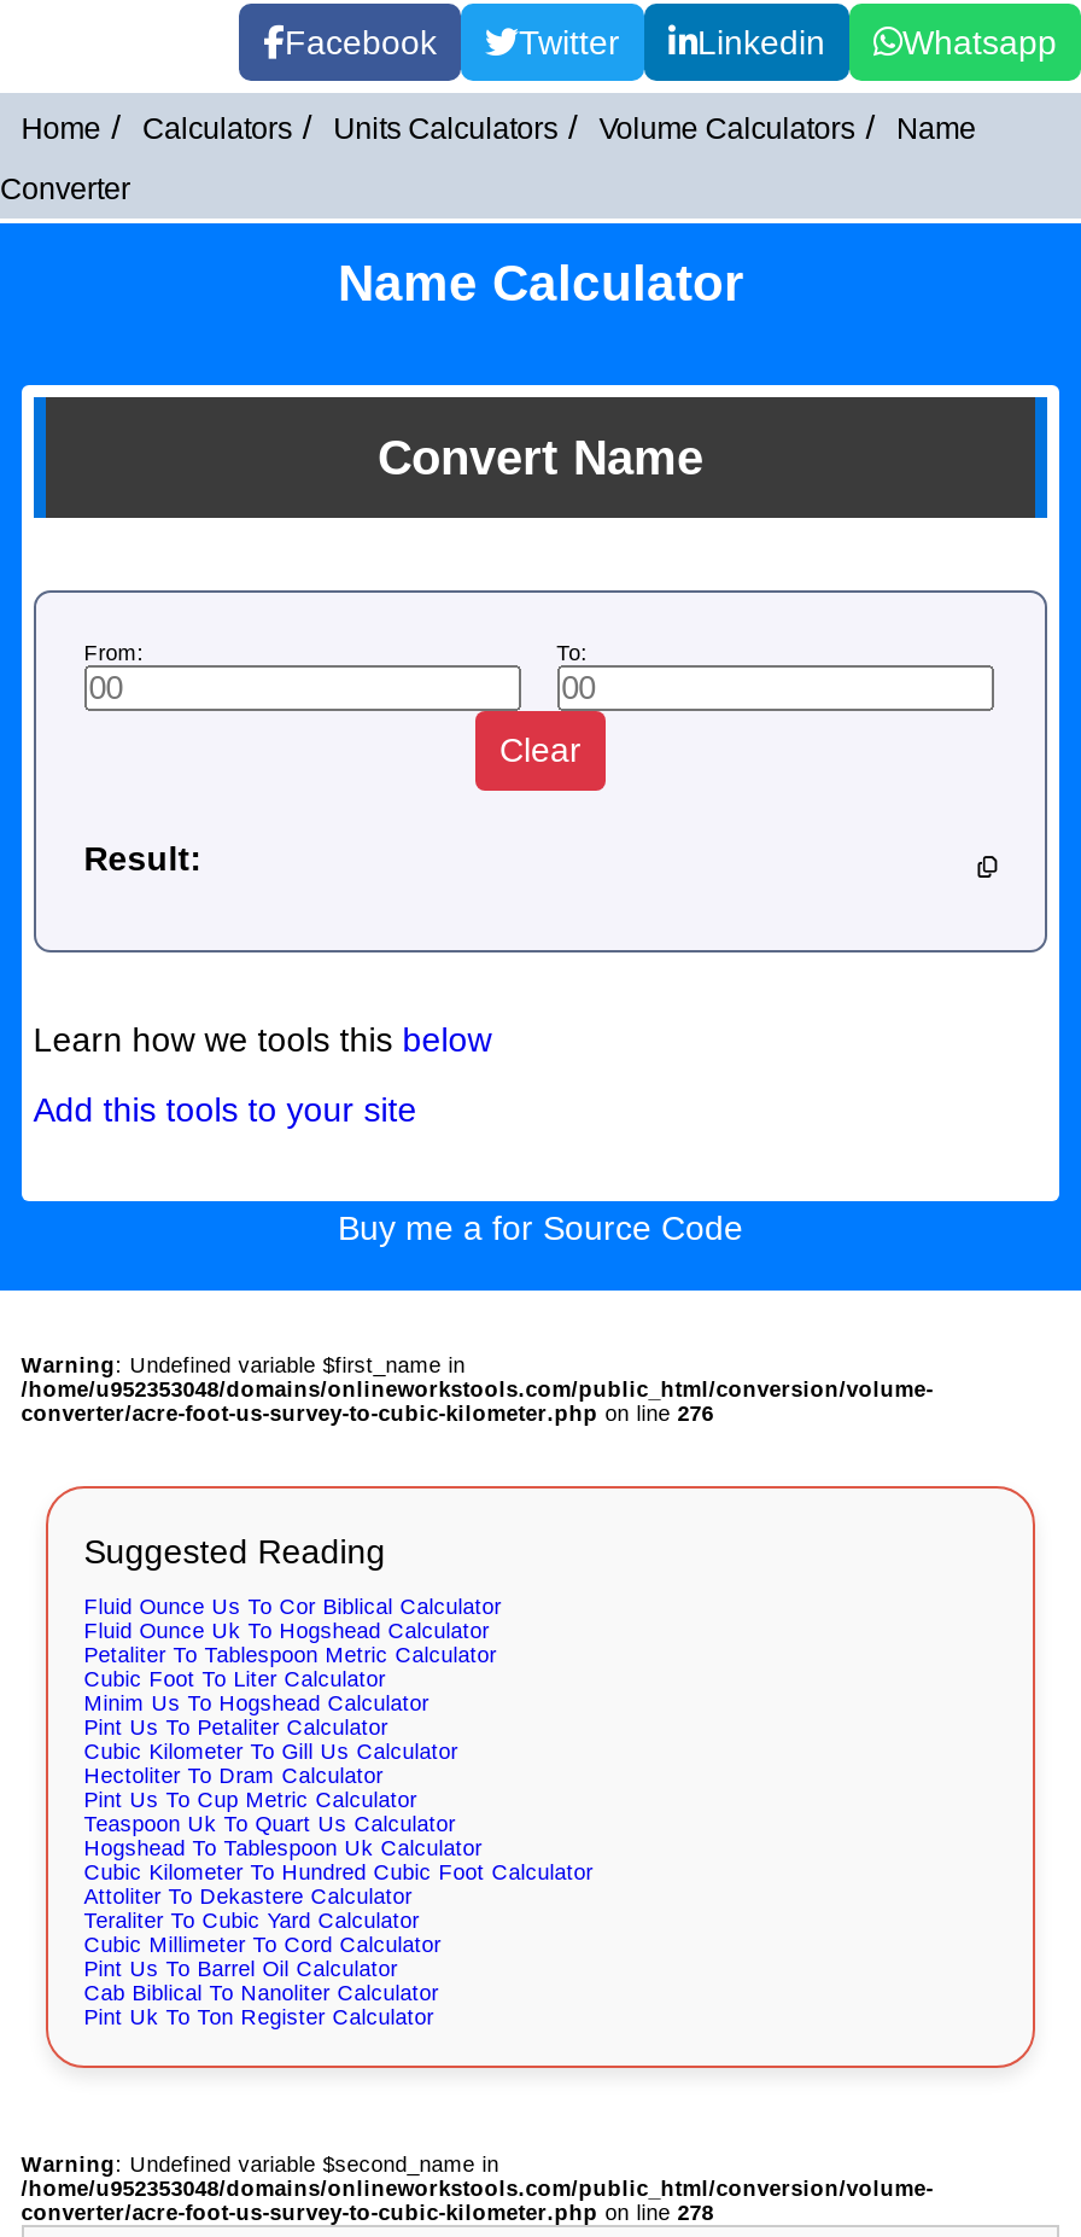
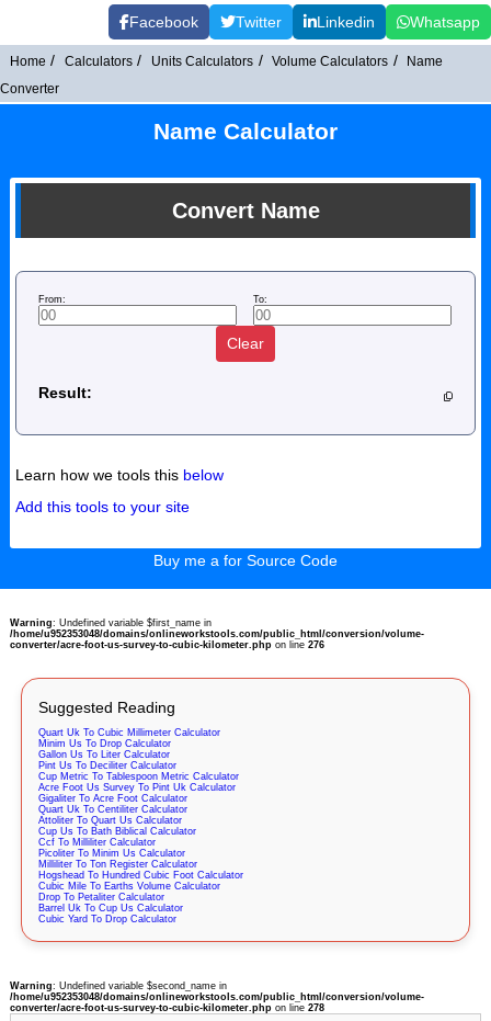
- Fluid Ounce Us To Cor Biblical Calculator
- Fluid Ounce Uk To Hogshead Calculator
- Petaliter To Tablespoon Metric Calculator
- Cubic Foot To Liter Calculator
- Minim Us To Hogshead Calculator
- Pint Us To Petaliter Calculator
- Cubic Kilometer To Gill Us Calculator
- Hectoliter To Dram Calculator
- Pint Us To Cup Metric Calculator
- Teaspoon Uk To Quart Us Calculator
- Hogshead To Tablespoon Uk Calculator
- Cubic Kilometer To Hundred Cubic Foot Calculator
- Attoliter To Dekastere Calculator
- Teraliter To Cubic Yard Calculator
- Cubic Millimeter To Cord Calculator
- Pint Us To Barrel Oil Calculator
- Cab Biblical To Nanoliter Calculator
- Pint Uk To Ton Register Calculator
+ Quart Uk To Cubic Millimeter Calculator
+ Minim Us To Drop Calculator
+ Gallon Us To Liter Calculator
+ Pint Us To Deciliter Calculator
+ Cup Metric To Tablespoon Metric Calculator
+ Acre Foot Us Survey To Pint Uk Calculator
+ Gigaliter To Acre Foot Calculator
+ Quart Uk To Centiliter Calculator
+ Attoliter To Quart Us Calculator
+ Cup Us To Bath Biblical Calculator
+ Ccf To Milliliter Calculator
+ Picoliter To Minim Us Calculator
+ Milliliter To Ton Register Calculator
+ Hogshead To Hundred Cubic Foot Calculator
+ Cubic Mile To Earths Volume Calculator
+ Drop To Petaliter Calculator
+ Barrel Uk To Cup Us Calculator
+ Cubic Yard To Drop Calculator
